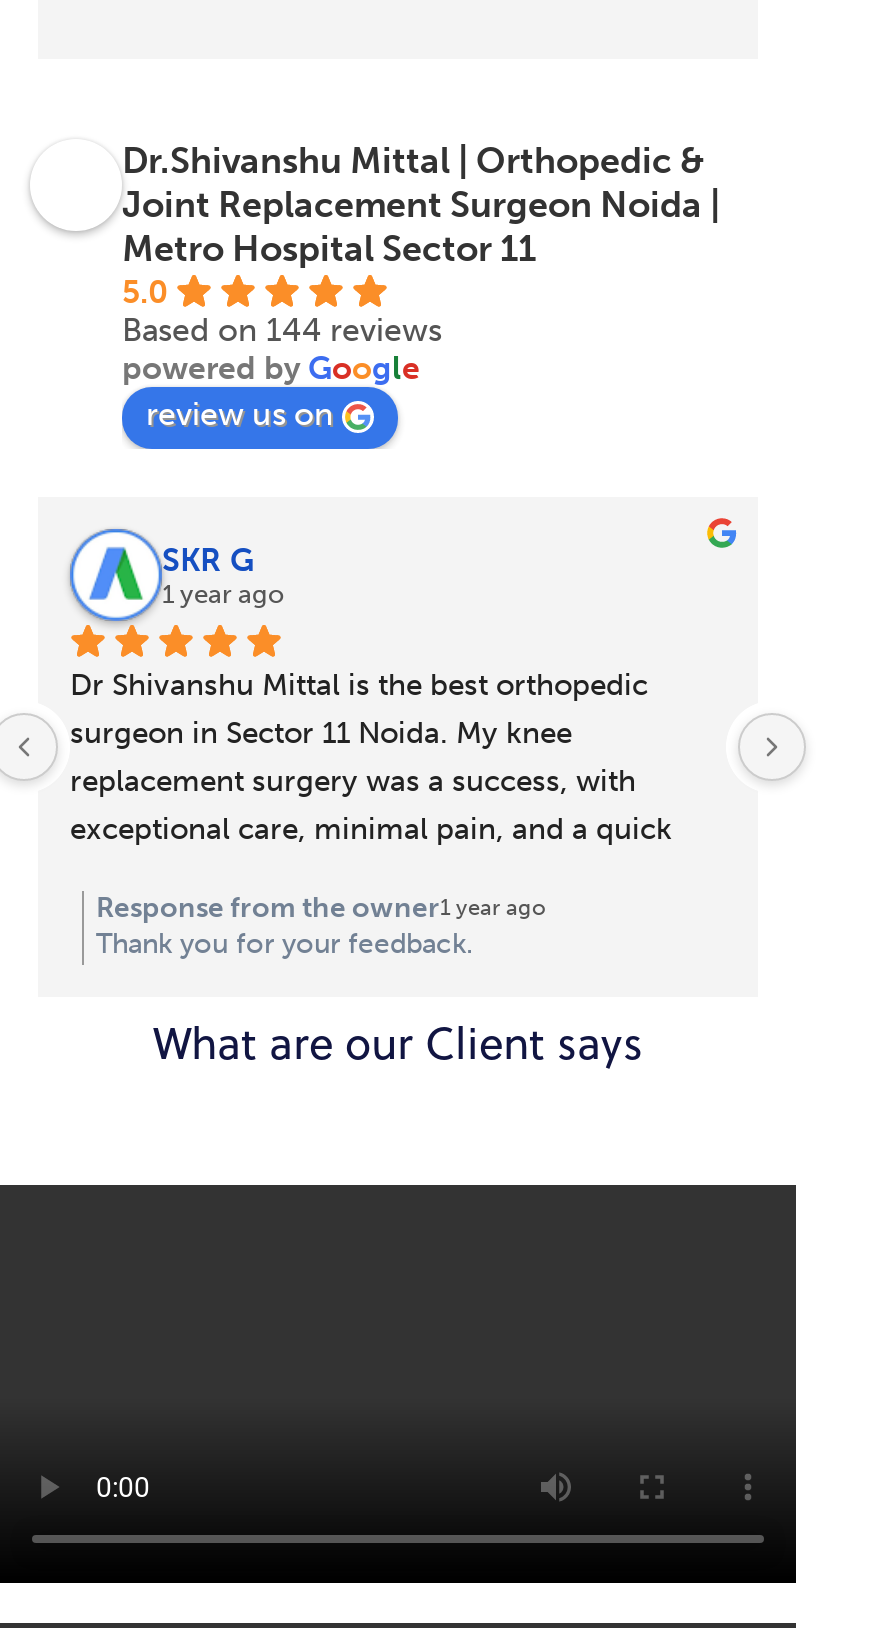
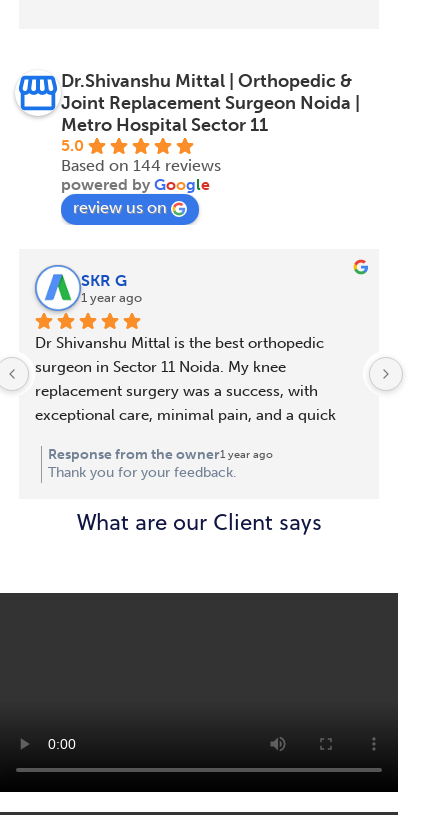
+ [image]
